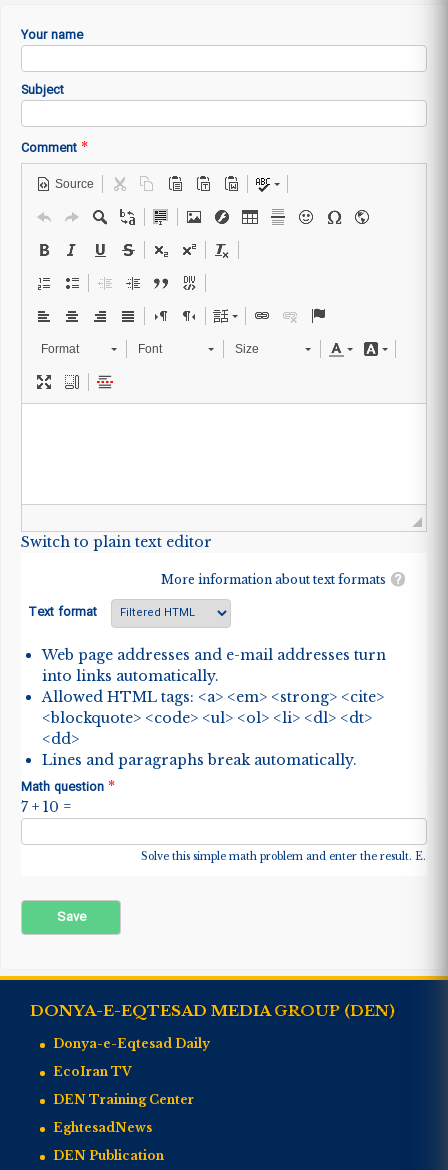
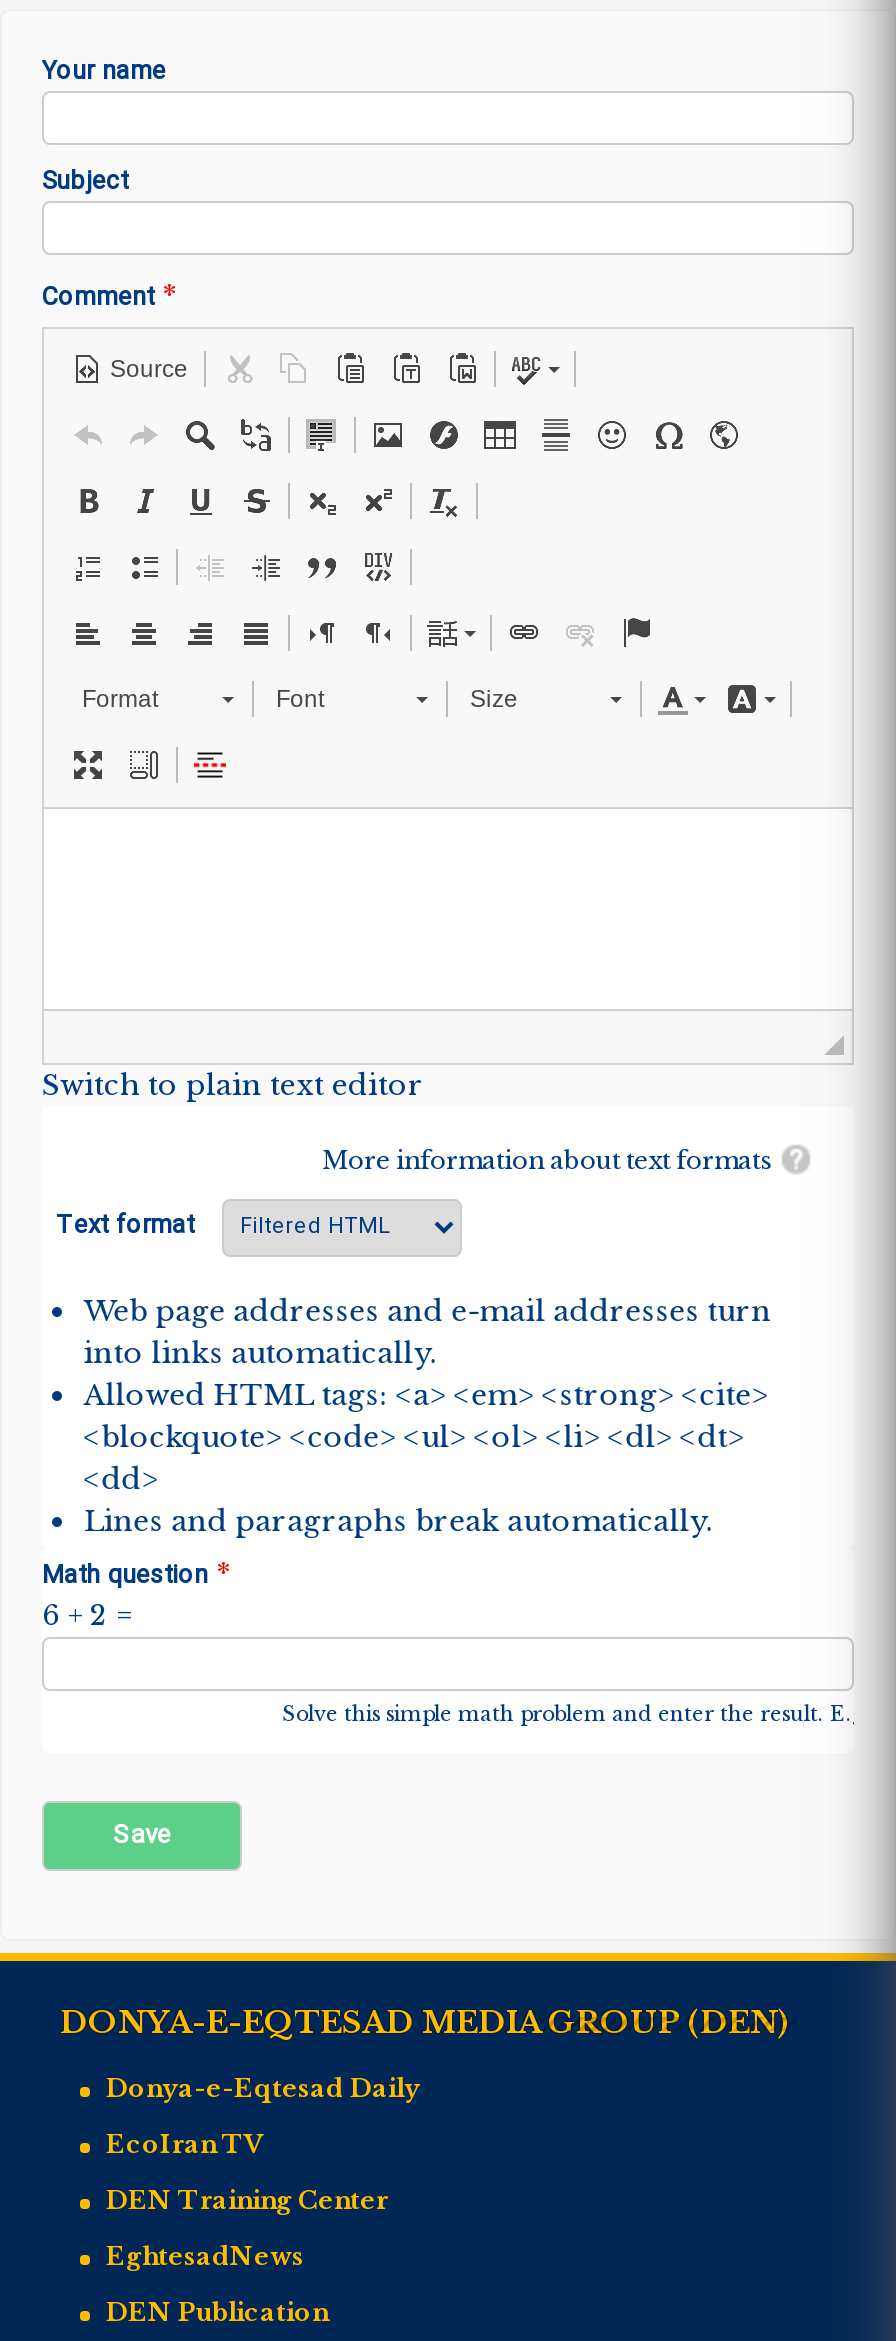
- 7 + 10 =
+ 6 + 2 =
